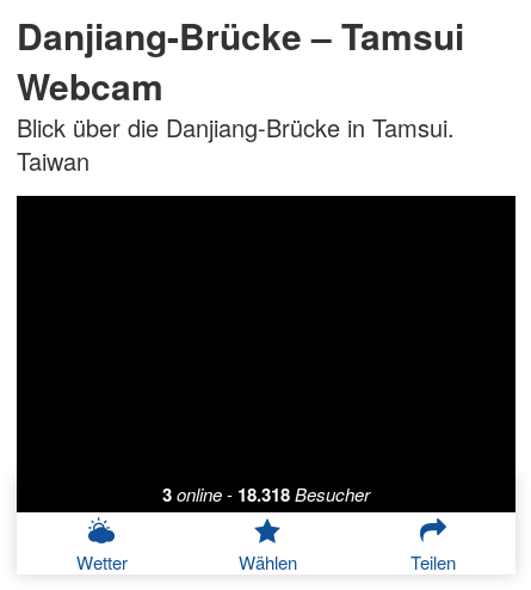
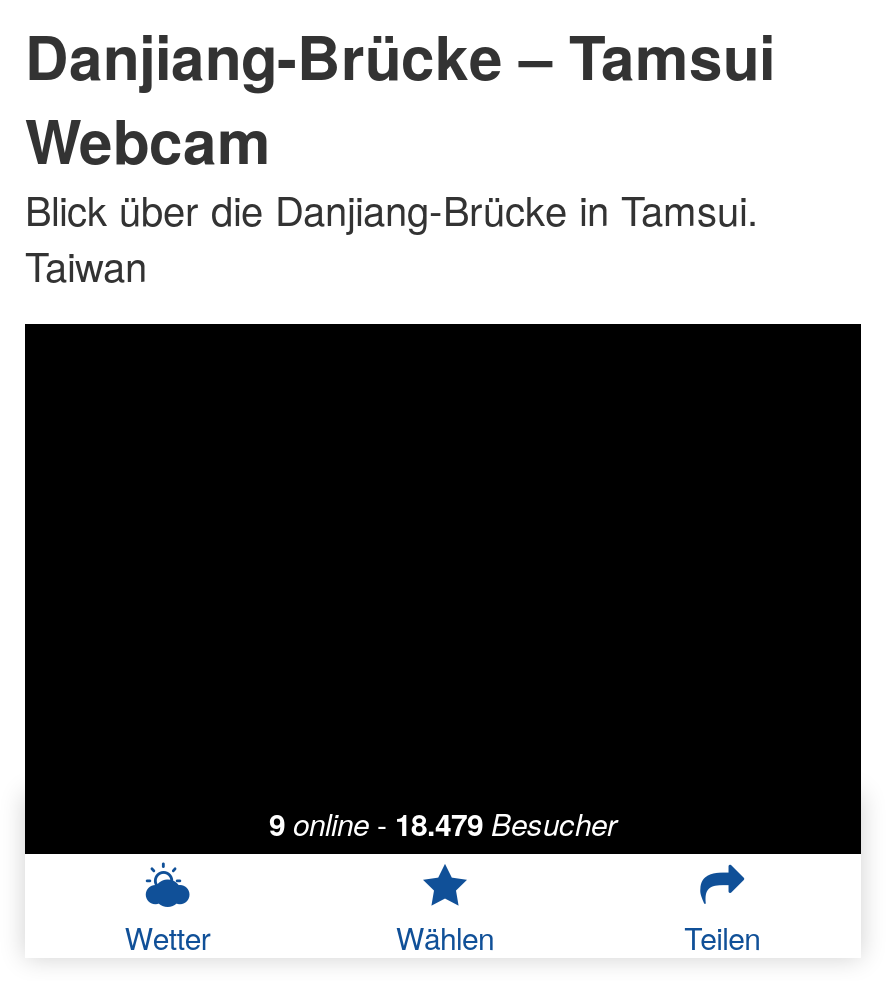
- 3 online - 18.318 Besucher
+ 9 online - 18.479 Besucher
